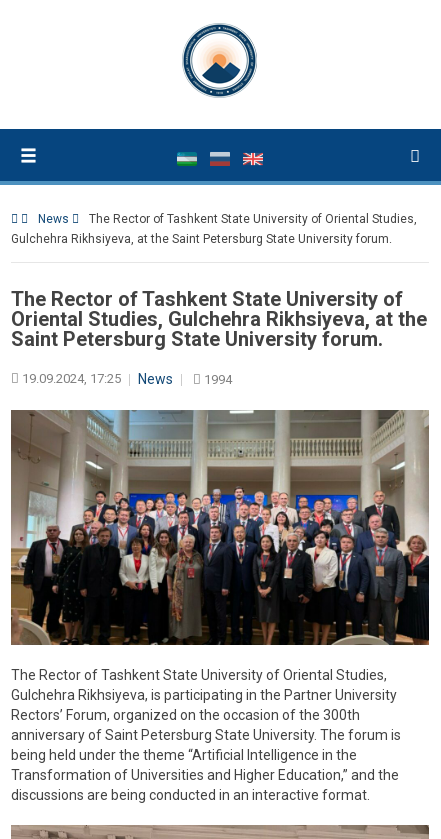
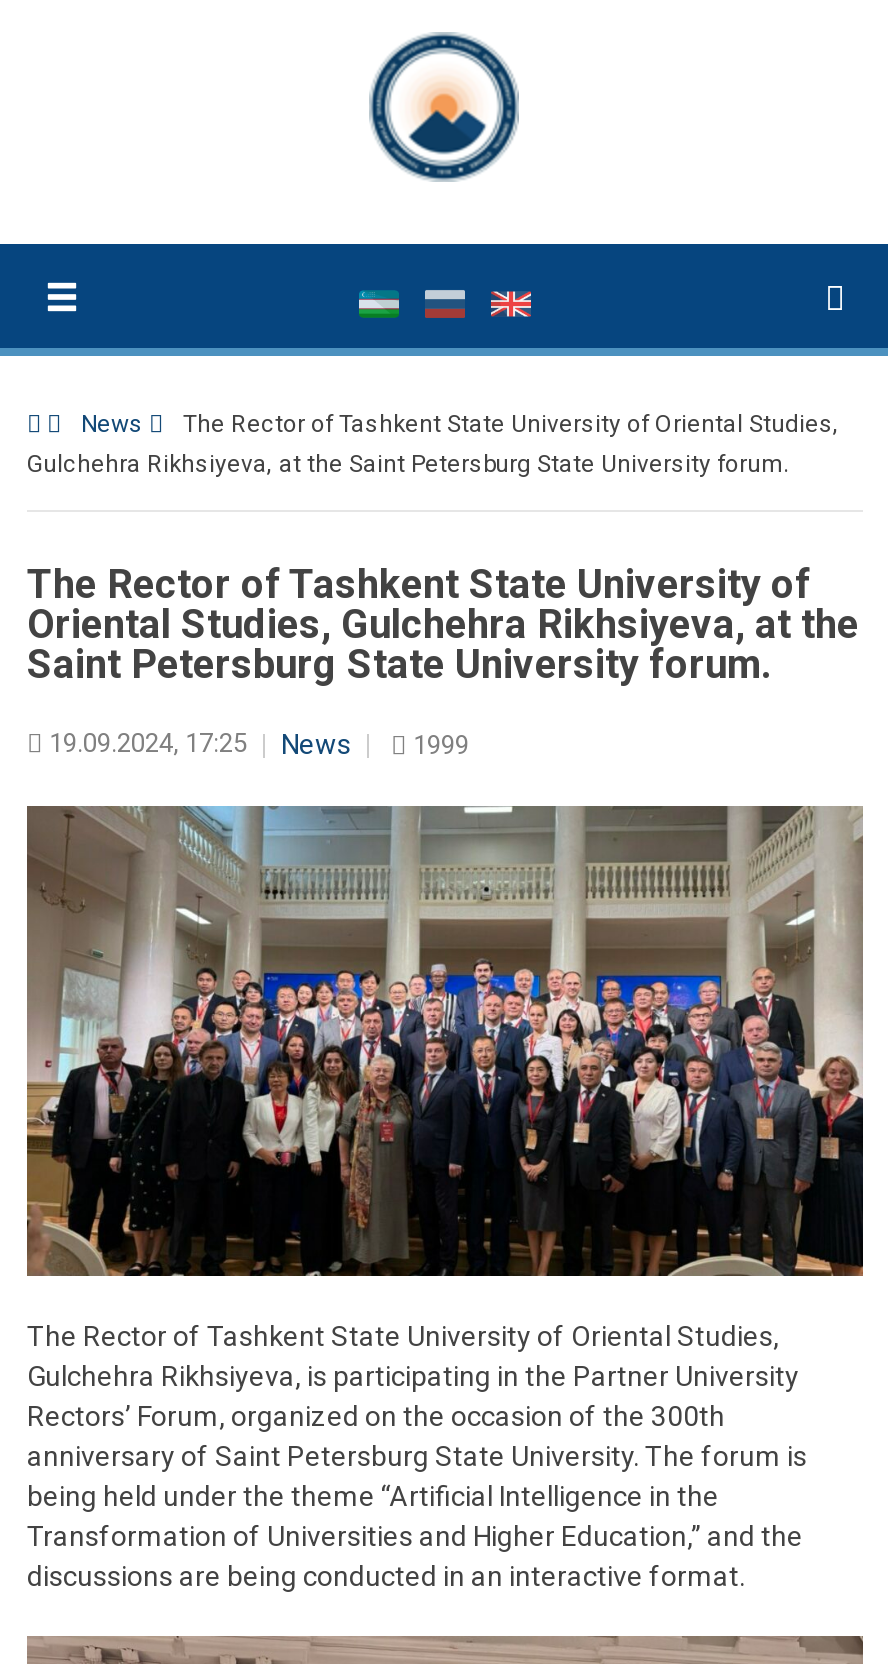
- 19.09.2024, 17:25 News 1994
+ 19.09.2024, 17:25 News 1999
